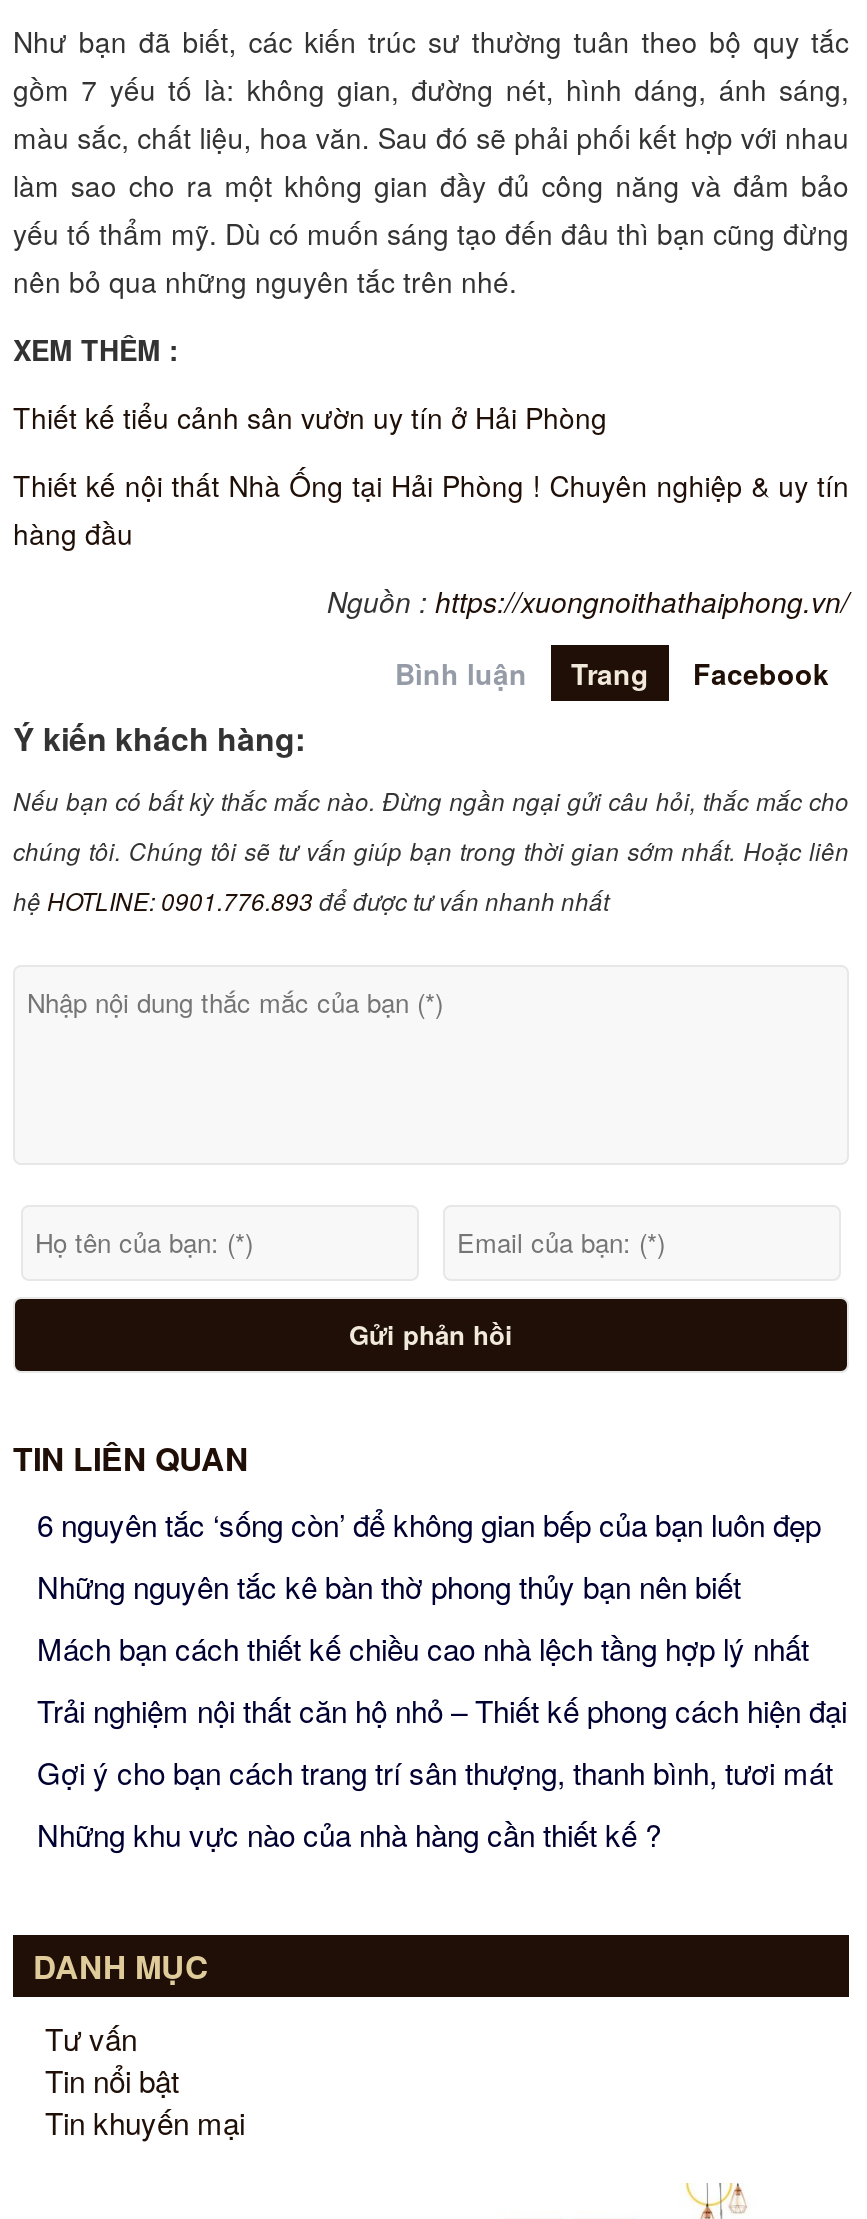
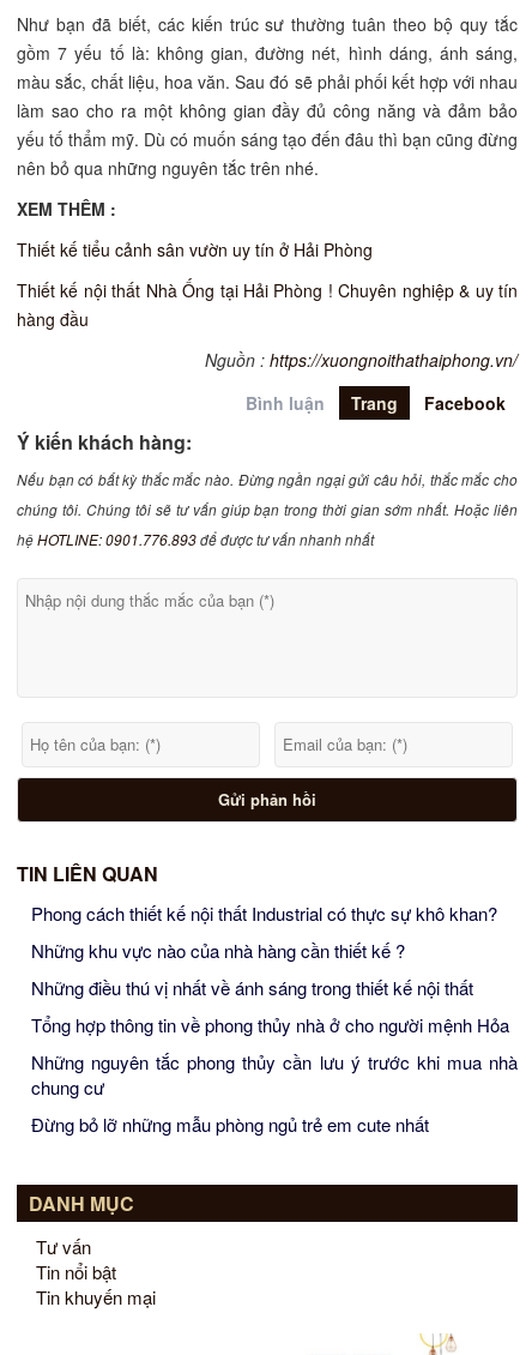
- 6 nguyên tắc ‘sống còn’ để không gian bếp của bạn luôn đẹp
- Những nguyên tắc kê bàn thờ phong thủy bạn nên biết
- Mách bạn cách thiết kế chiều cao nhà lệch tầng hợp lý nhất
- Trải nghiệm nội thất căn hộ nhỏ – Thiết kế phong cách hiện đại
- Gợi ý cho bạn cách trang trí sân thượng, thanh bình, tươi mát
+ Phong cách thiết kế nội thất Industrial có thực sự khô khan?

moved up: Những khu vực nào của nhà hàng cần thiết kế ?

+ Những điều thú vị nhất về ánh sáng trong thiết kế nội thất
+ Tổng hợp thông tin về phong thủy nhà ở cho người mệnh Hỏa
+ Những nguyên tắc phong thủy cần lưu ý trước khi mua nhà
+ chung cư
+ Đừng bỏ lỡ những mẫu phòng ngủ trẻ em cute nhất
